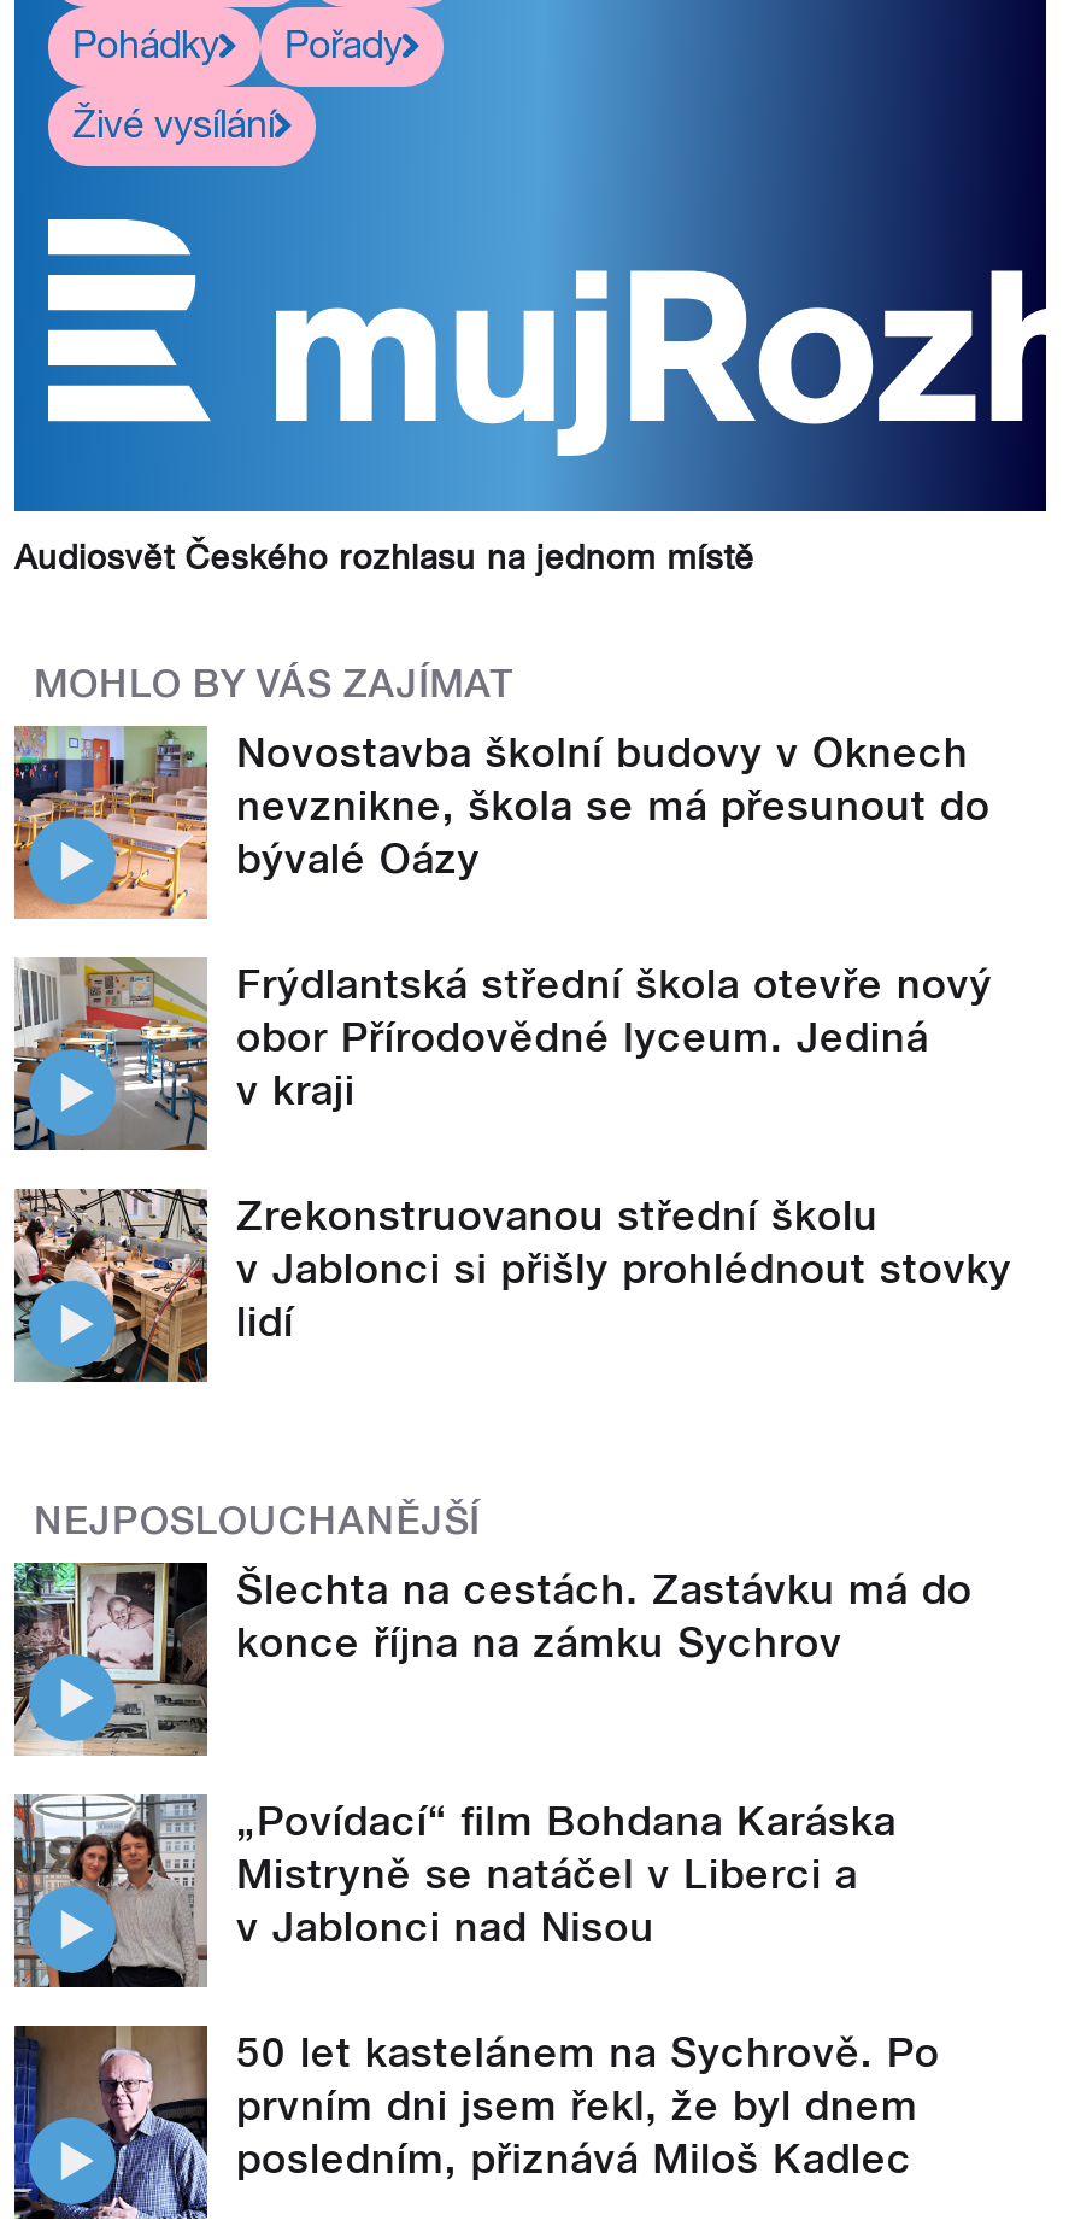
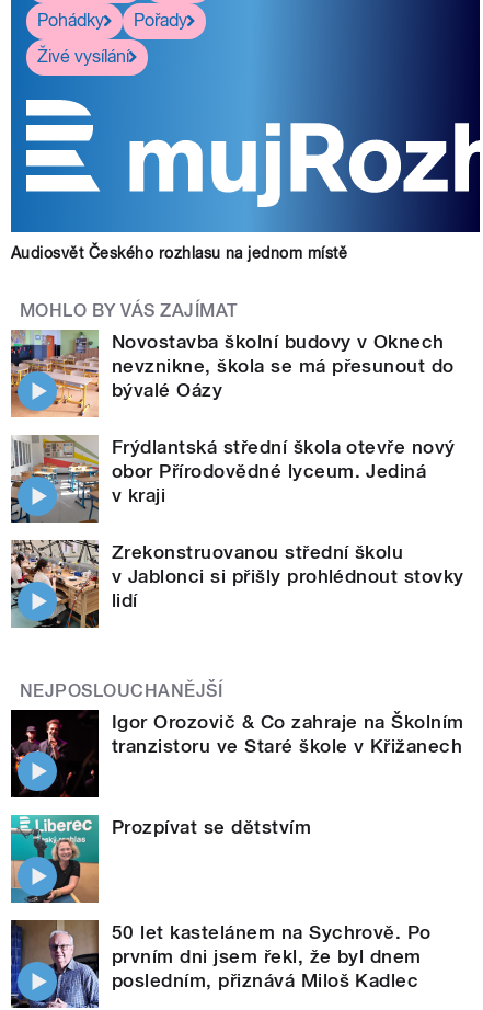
- [image]
- Šlechta na cestách. Zastávku má do
- konce října na zámku Sychrov
+ [image]
+ Igor Orozovič & Co zahraje na Školním
+ tranzistoru ve Staré škole v Křižanech

- [image]
- „Povídací“ film Bohdana Karáska
- Mistryně se natáčel v Liberci a
- v Jablonci nad Nisou
+ [image]
+ Prozpívat se dětstvím
